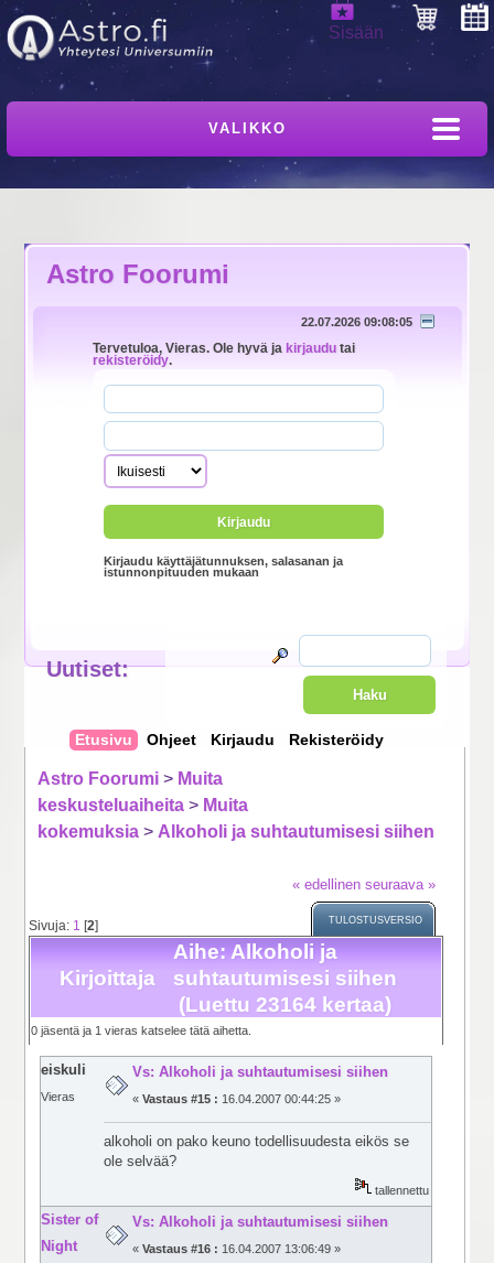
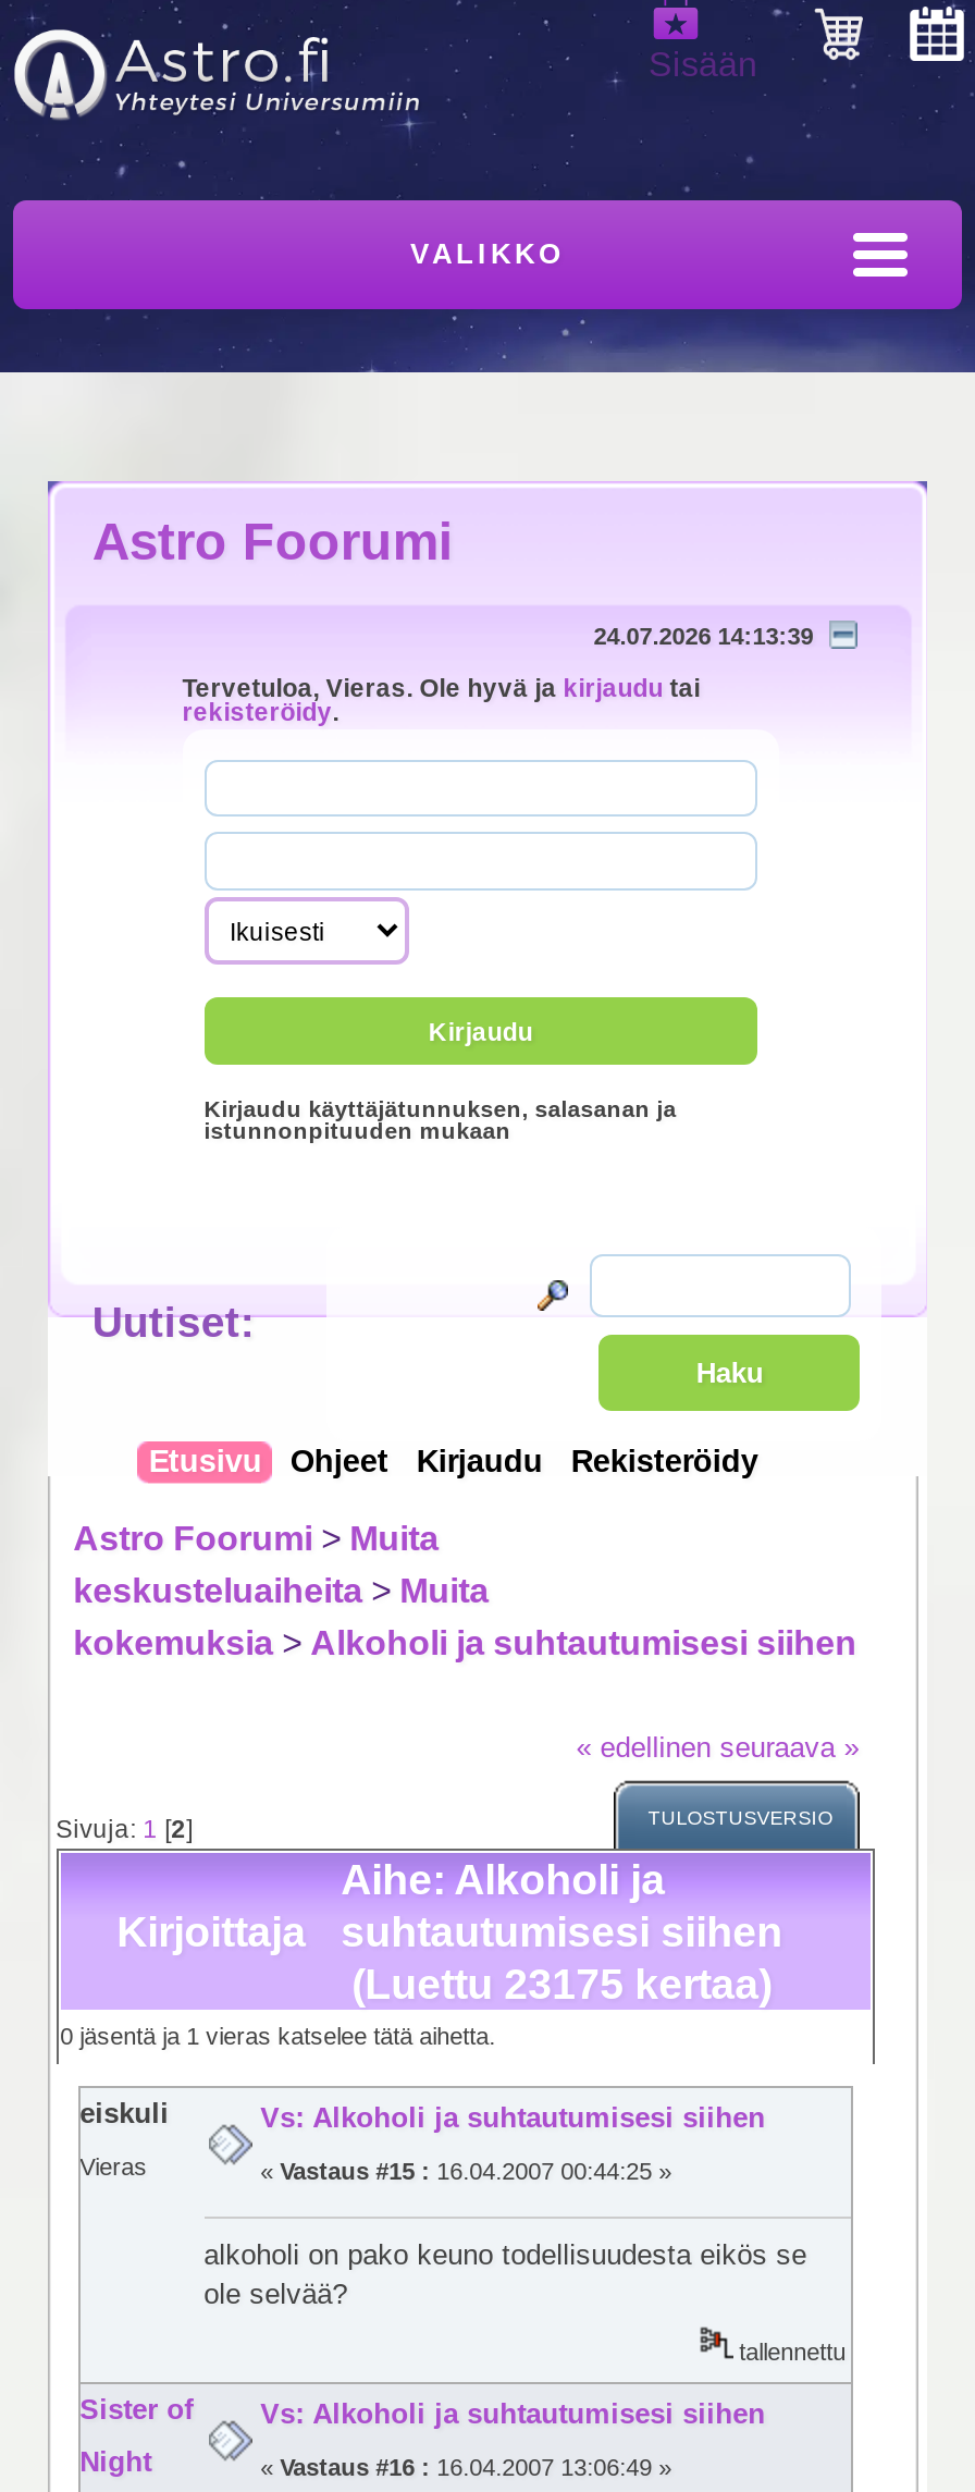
- 22.07.2026 09:08:05
+ 24.07.2026 14:13:39

- (Luettu 23164 kertaa)
+ (Luettu 23175 kertaa)
